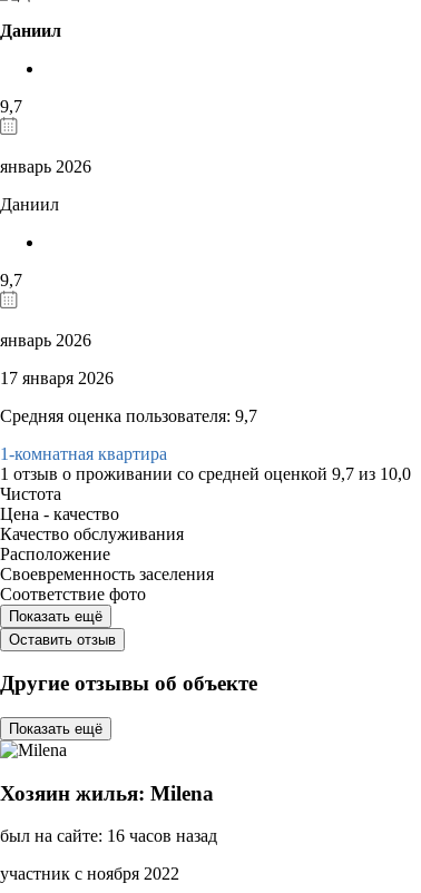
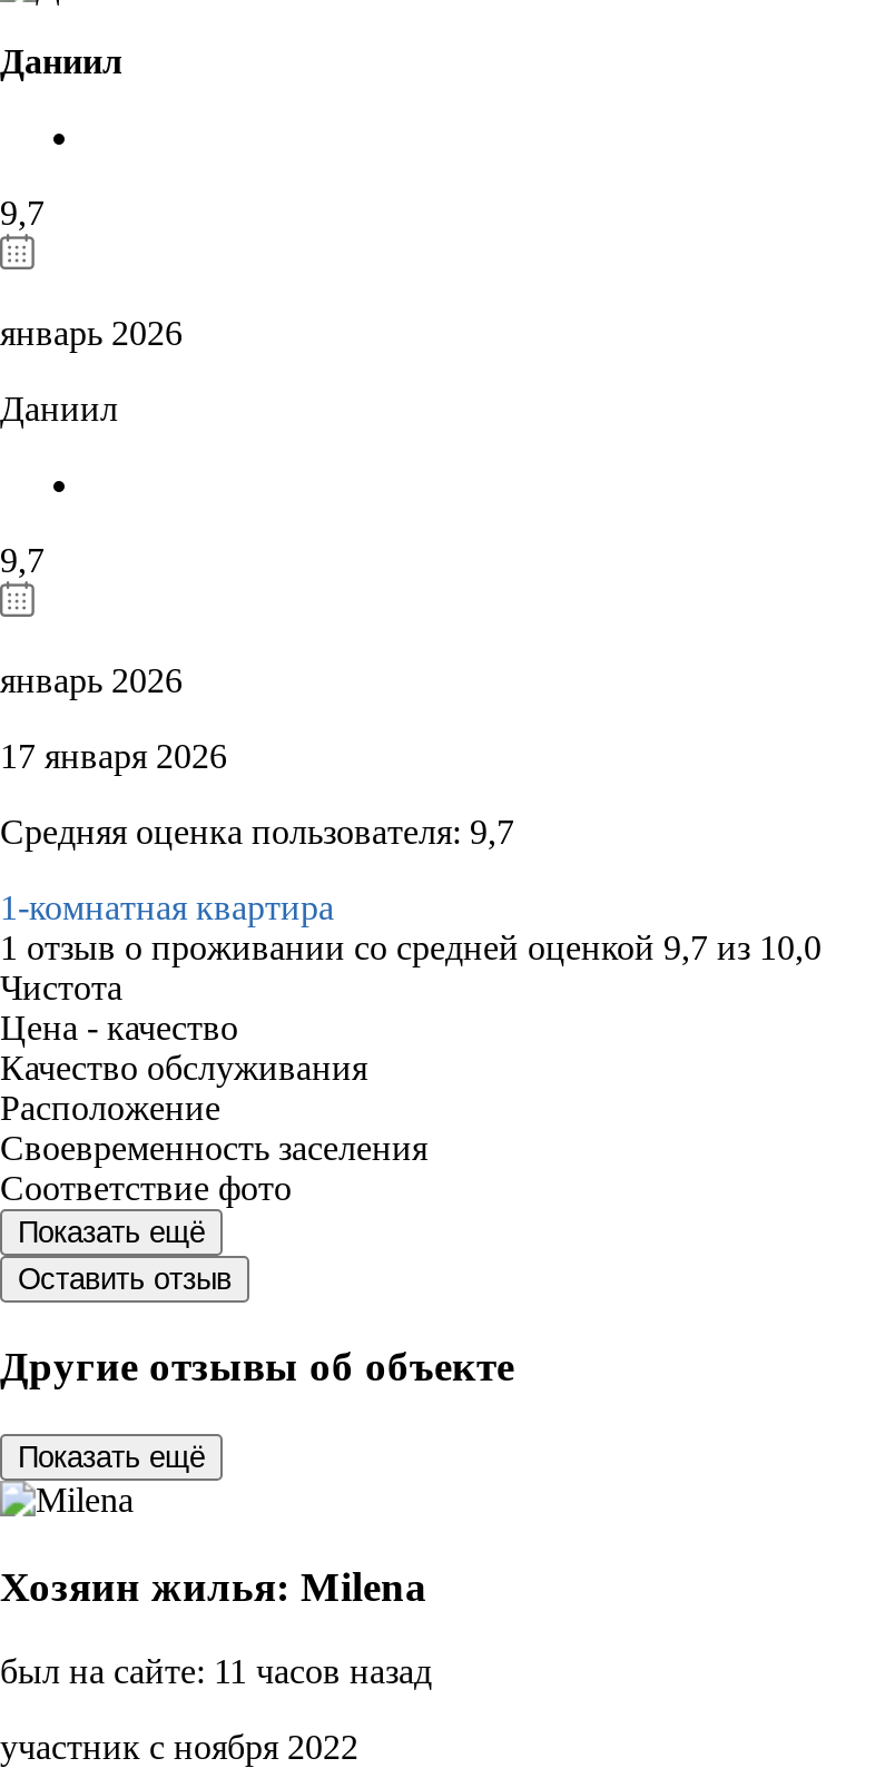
- был на сайте: 16 часов назад
+ был на сайте: 11 часов назад
